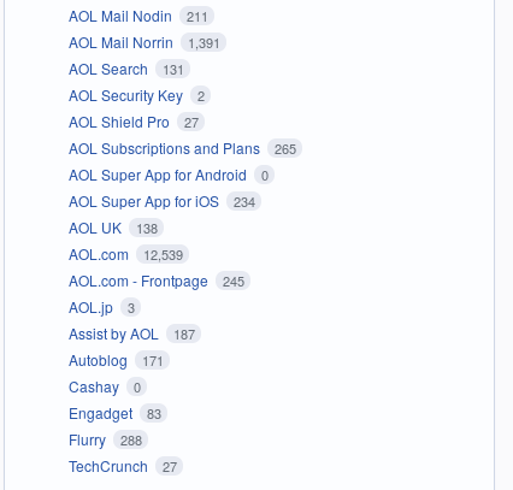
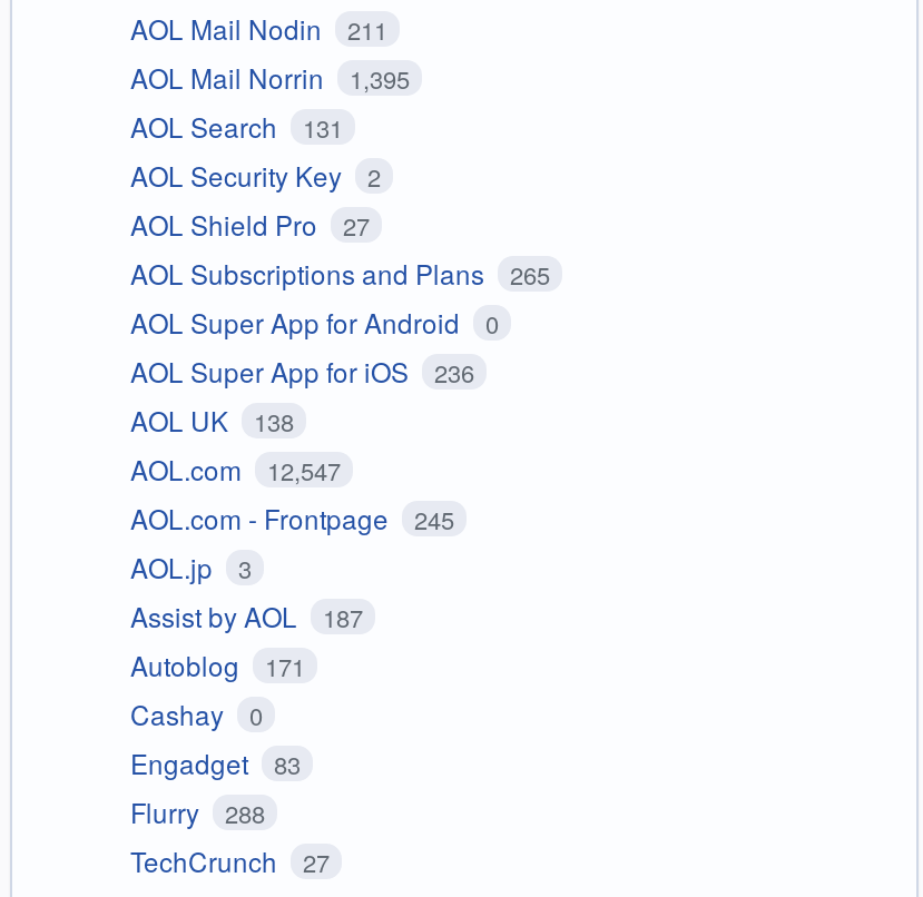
- AOL Mail Norrin 1,391
+ AOL Mail Norrin 1,395

- AOL Super App for iOS 234
+ AOL Super App for iOS 236

- AOL.com 12,539
+ AOL.com 12,547
